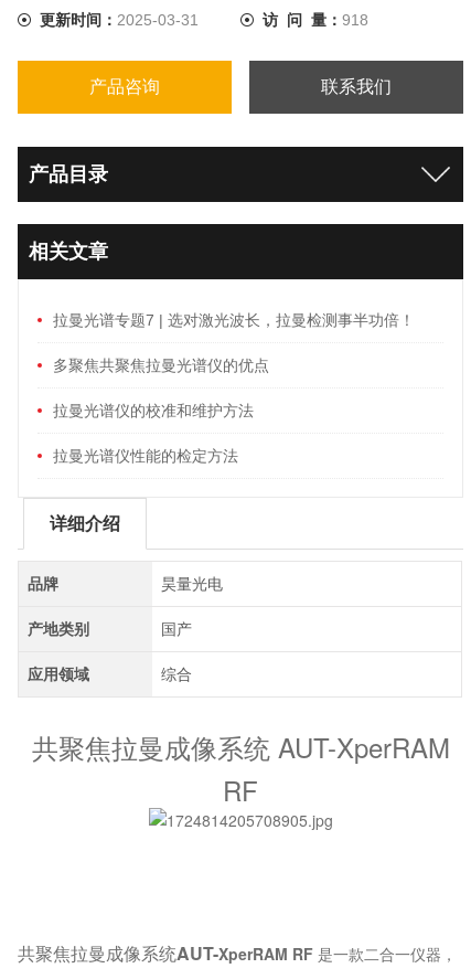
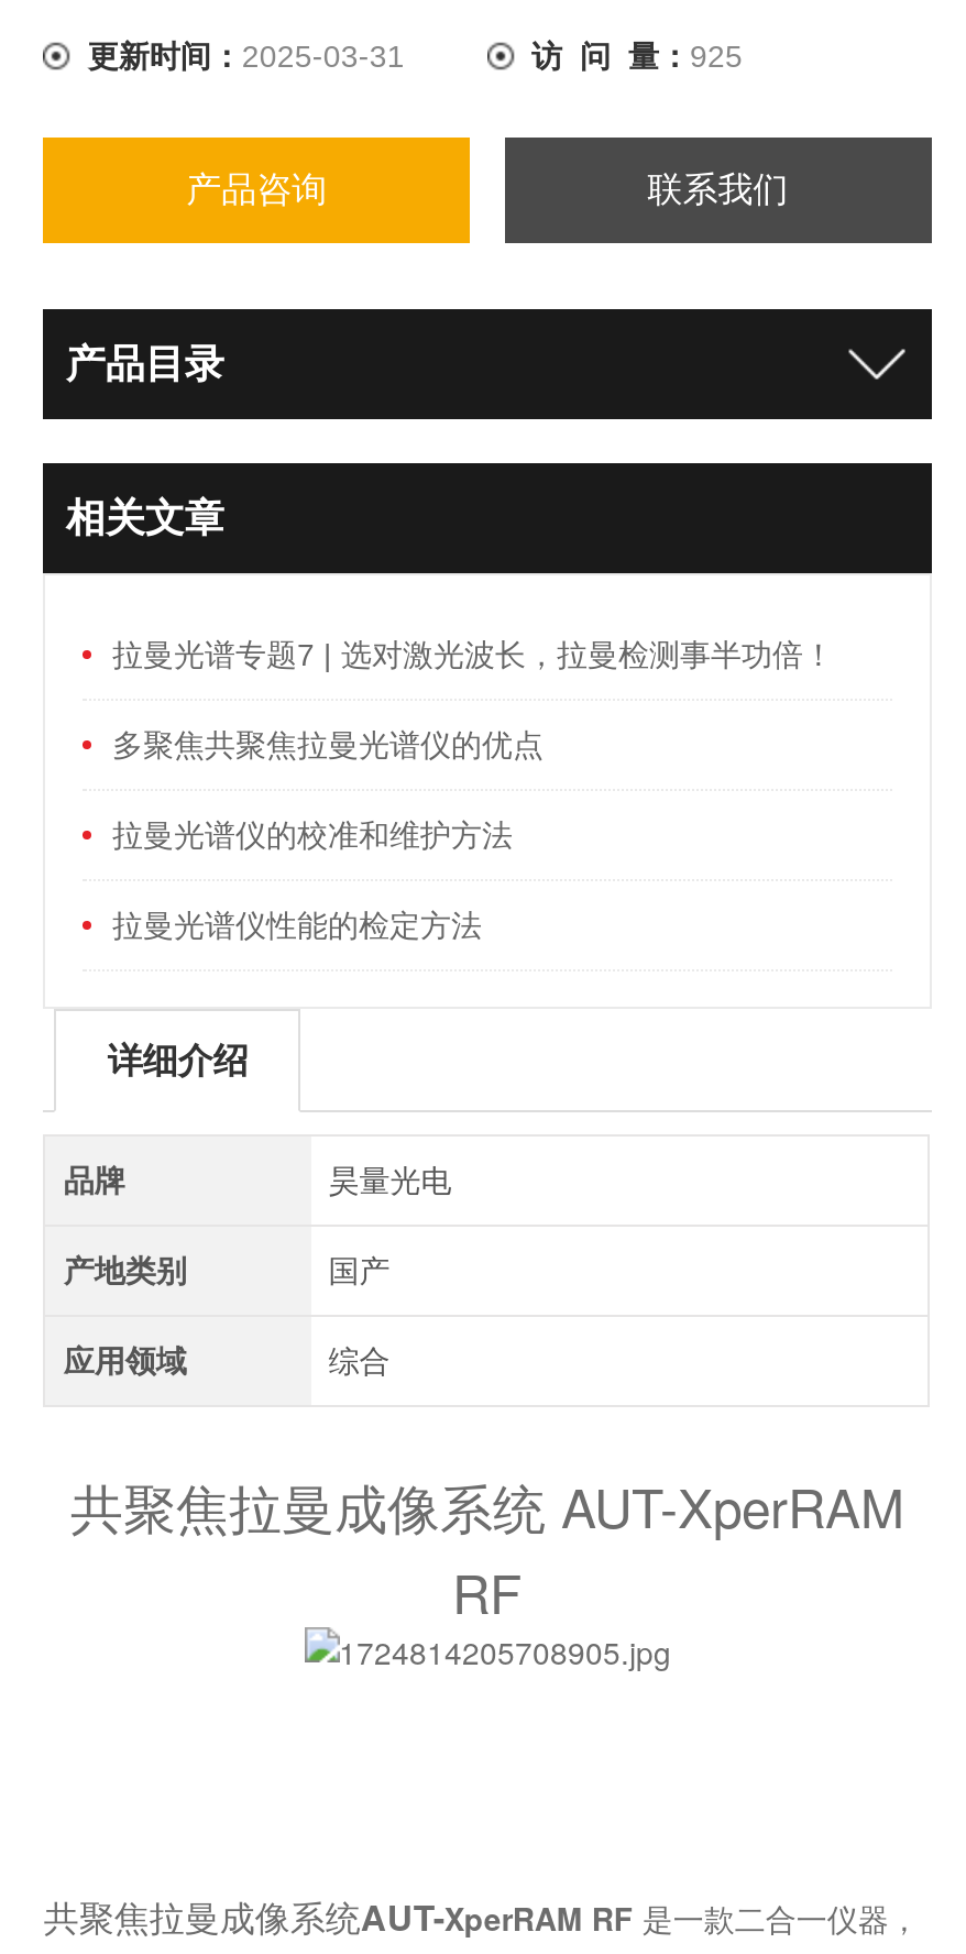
- 访 问 量：918
+ 访 问 量：925
